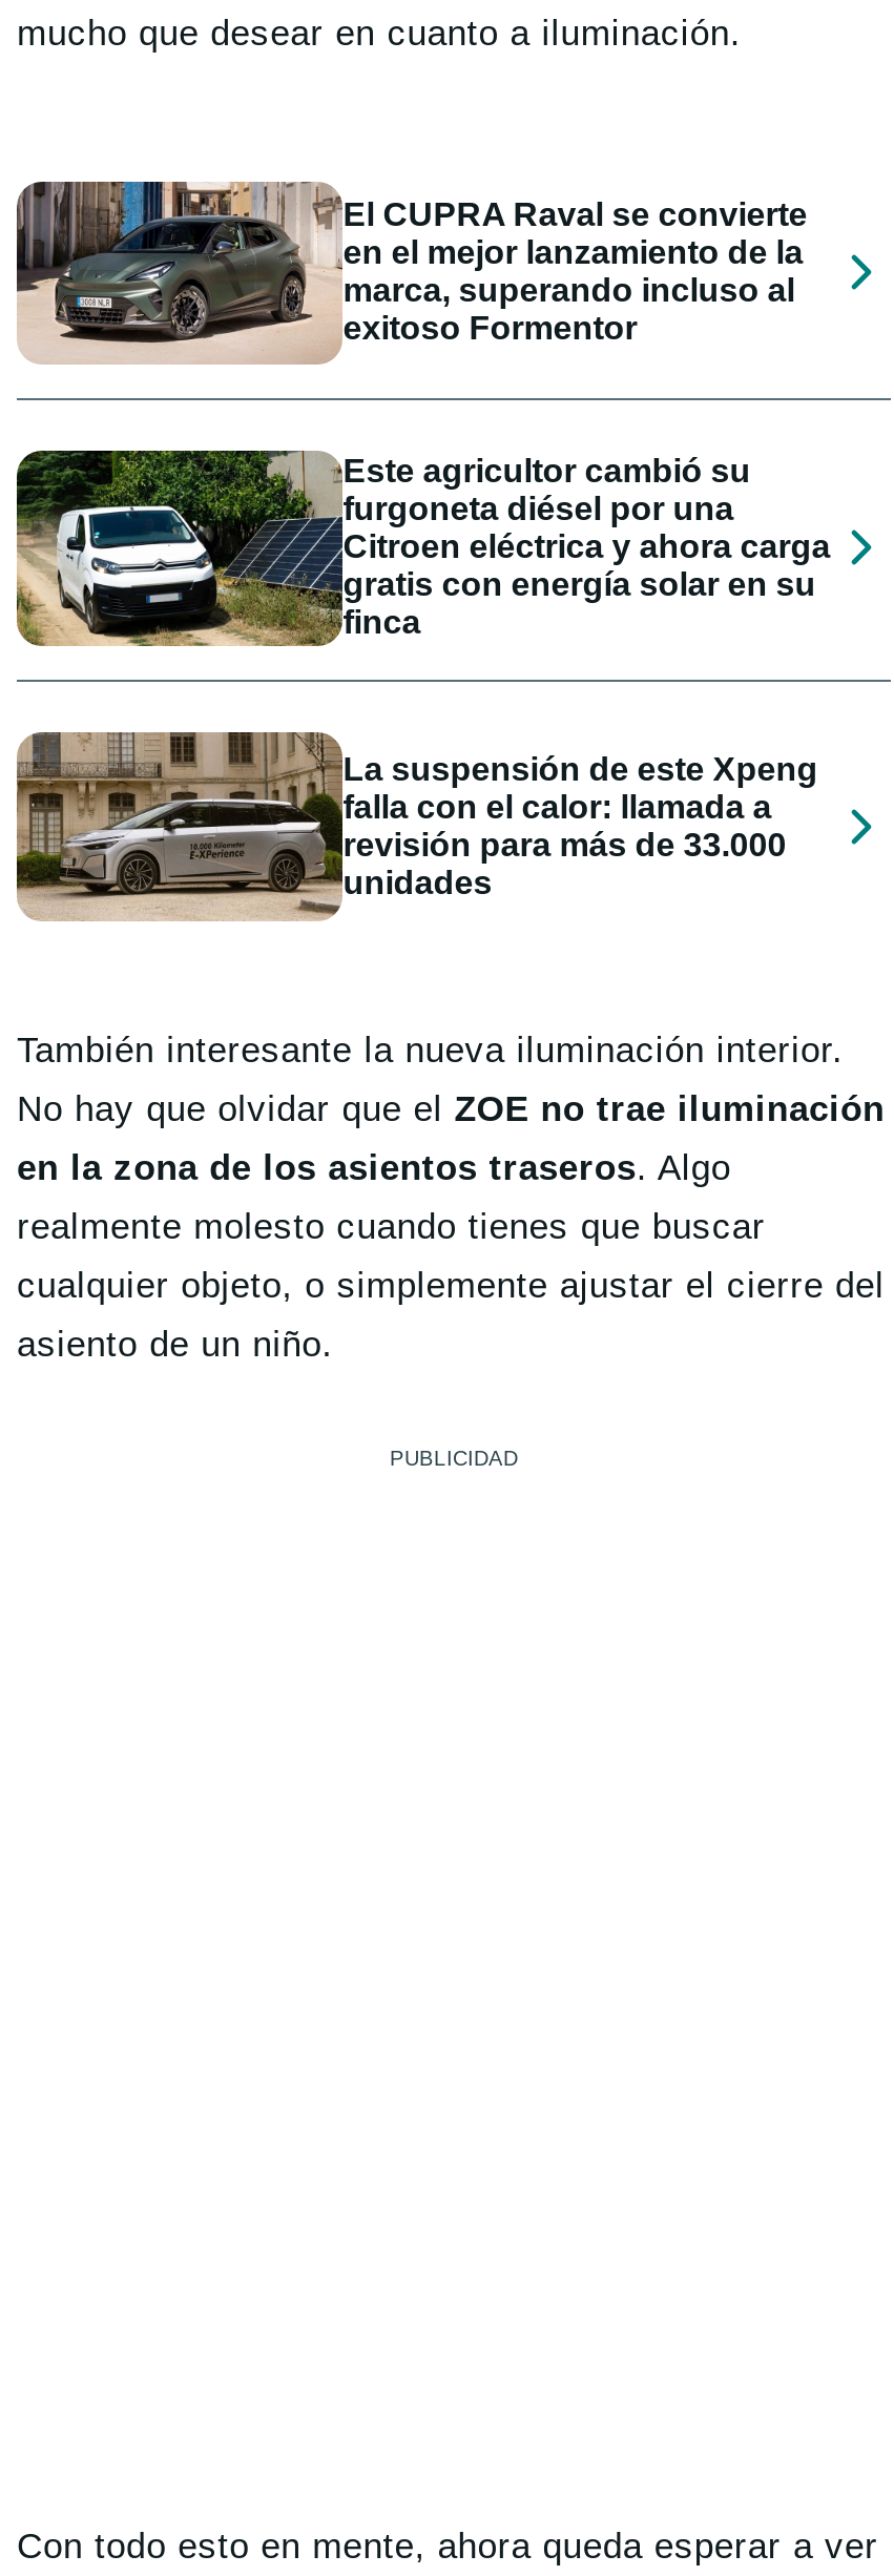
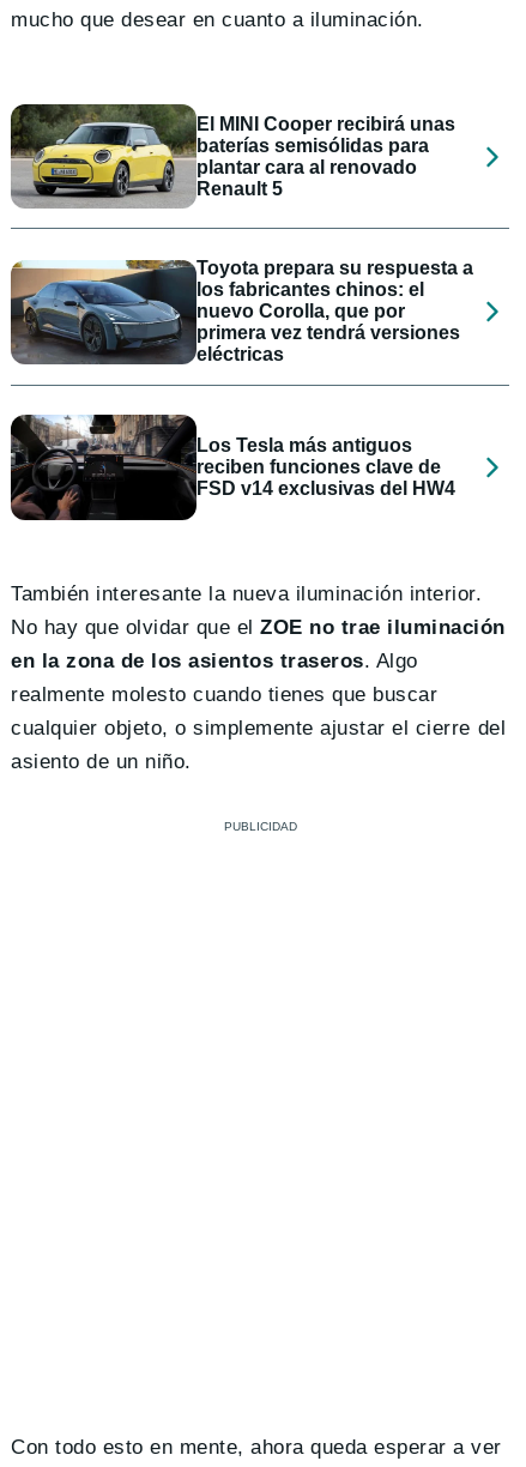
- [image]
- El CUPRA Raval se convierte
- en el mejor lanzamiento de la
- marca, superando incluso al
- exitoso Formentor
+ [image]
+ El MINI Cooper recibirá unas
+ baterías semisólidas para
+ plantar cara al renovado
+ Renault 5

- [image]
- Este agricultor cambió su
- furgoneta diésel por una
- Citroen eléctrica y ahora carga
- gratis con energía solar en su
- finca
+ [image]
+ Toyota prepara su respuesta a
+ los fabricantes chinos: el
+ nuevo Corolla, que por
+ primera vez tendrá versiones
+ eléctricas

- [image]
- La suspensión de este Xpeng
- falla con el calor: llamada a
- revisión para más de 33.000
- unidades
+ [image]
+ Los Tesla más antiguos
+ reciben funciones clave de
+ FSD v14 exclusivas del HW4
